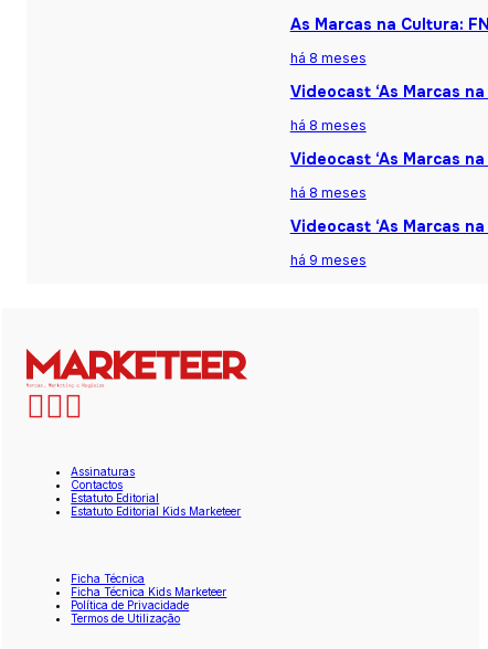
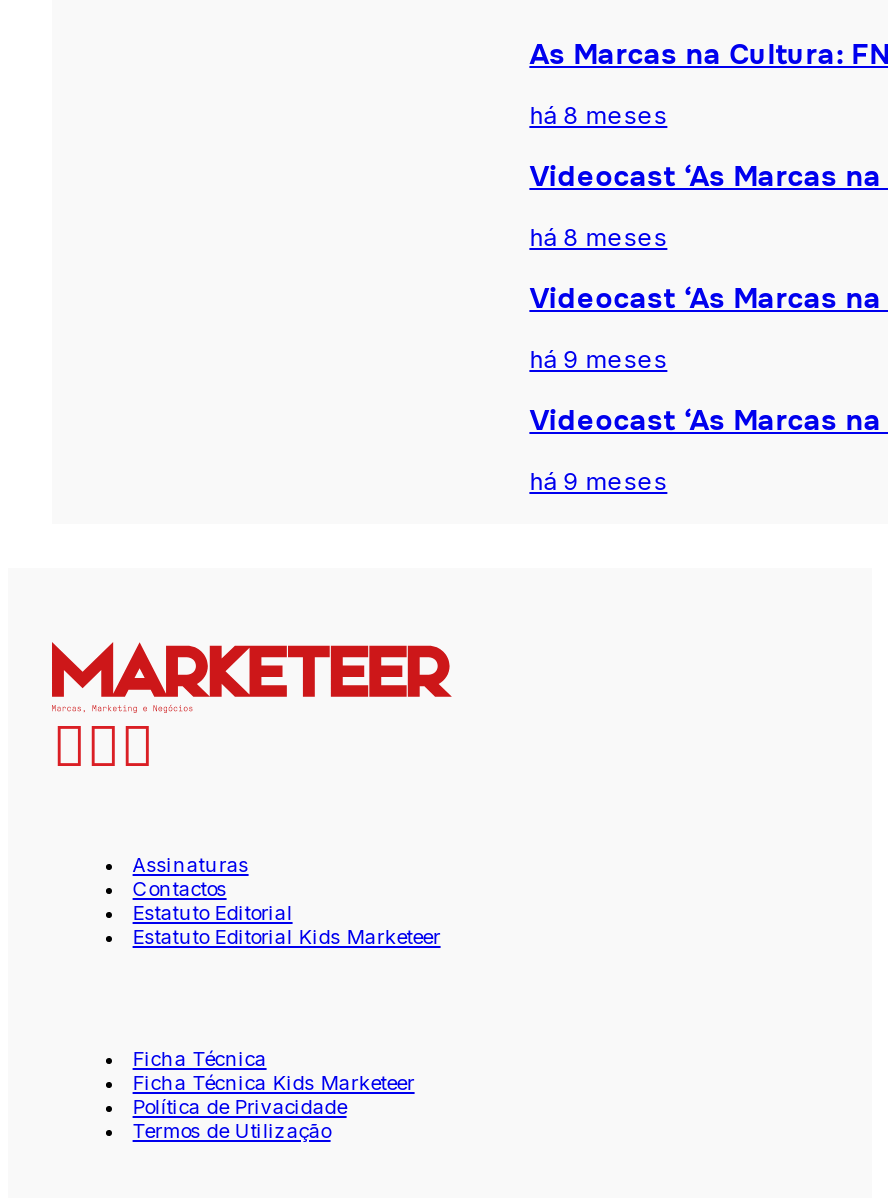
- há 8 meses
+ há 9 meses
